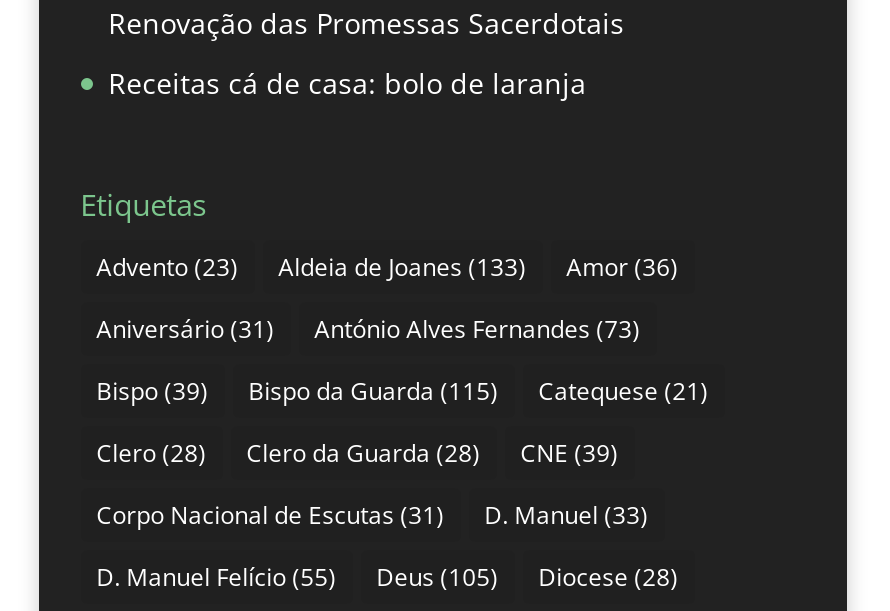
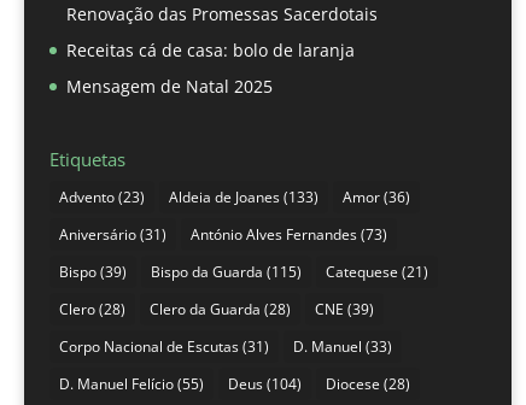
+ Mensagem de Natal 2025

- D. Manuel Felício (55) Deus (105) Diocese (28)
+ D. Manuel Felício (55) Deus (104) Diocese (28)
